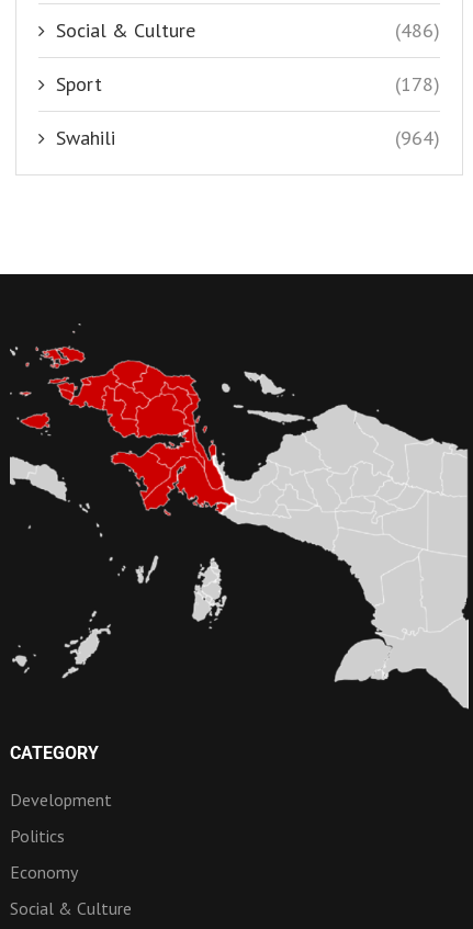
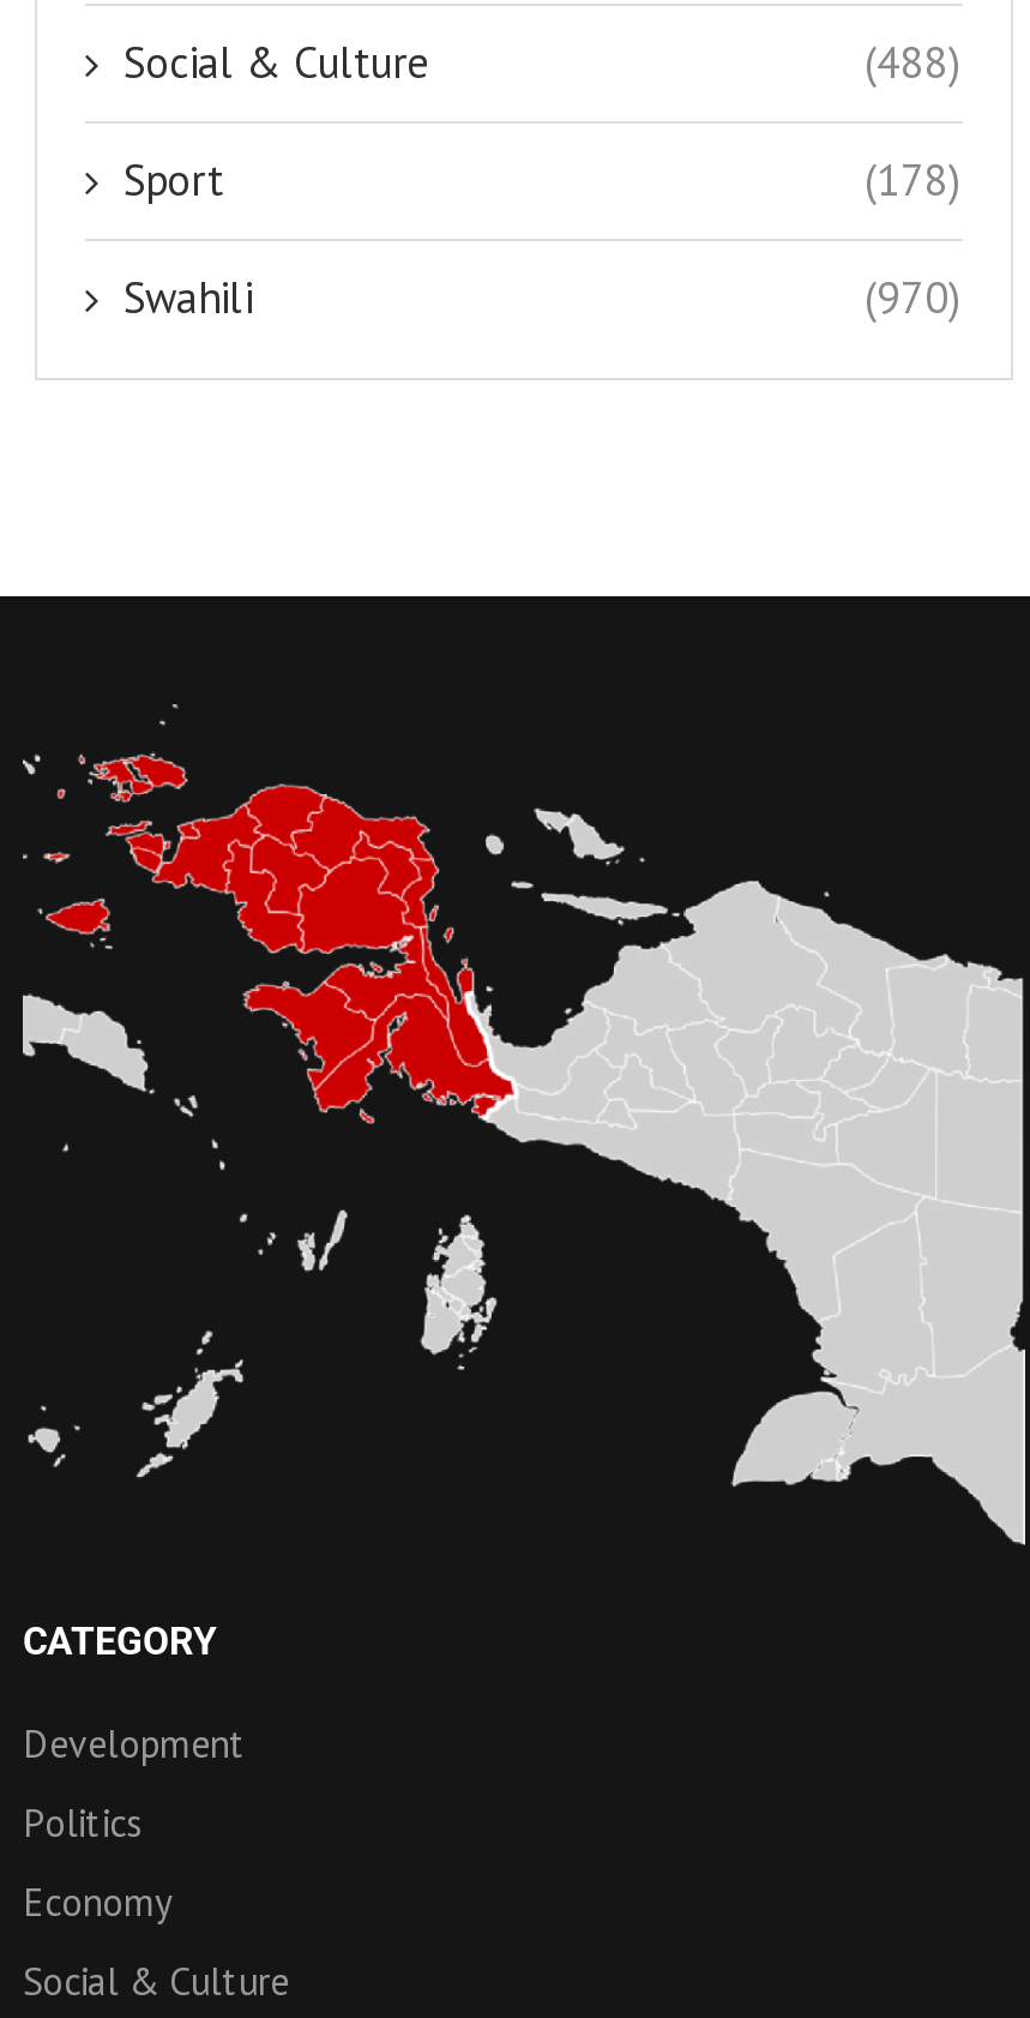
- (486)
+ (488)

- (964)
+ (970)
